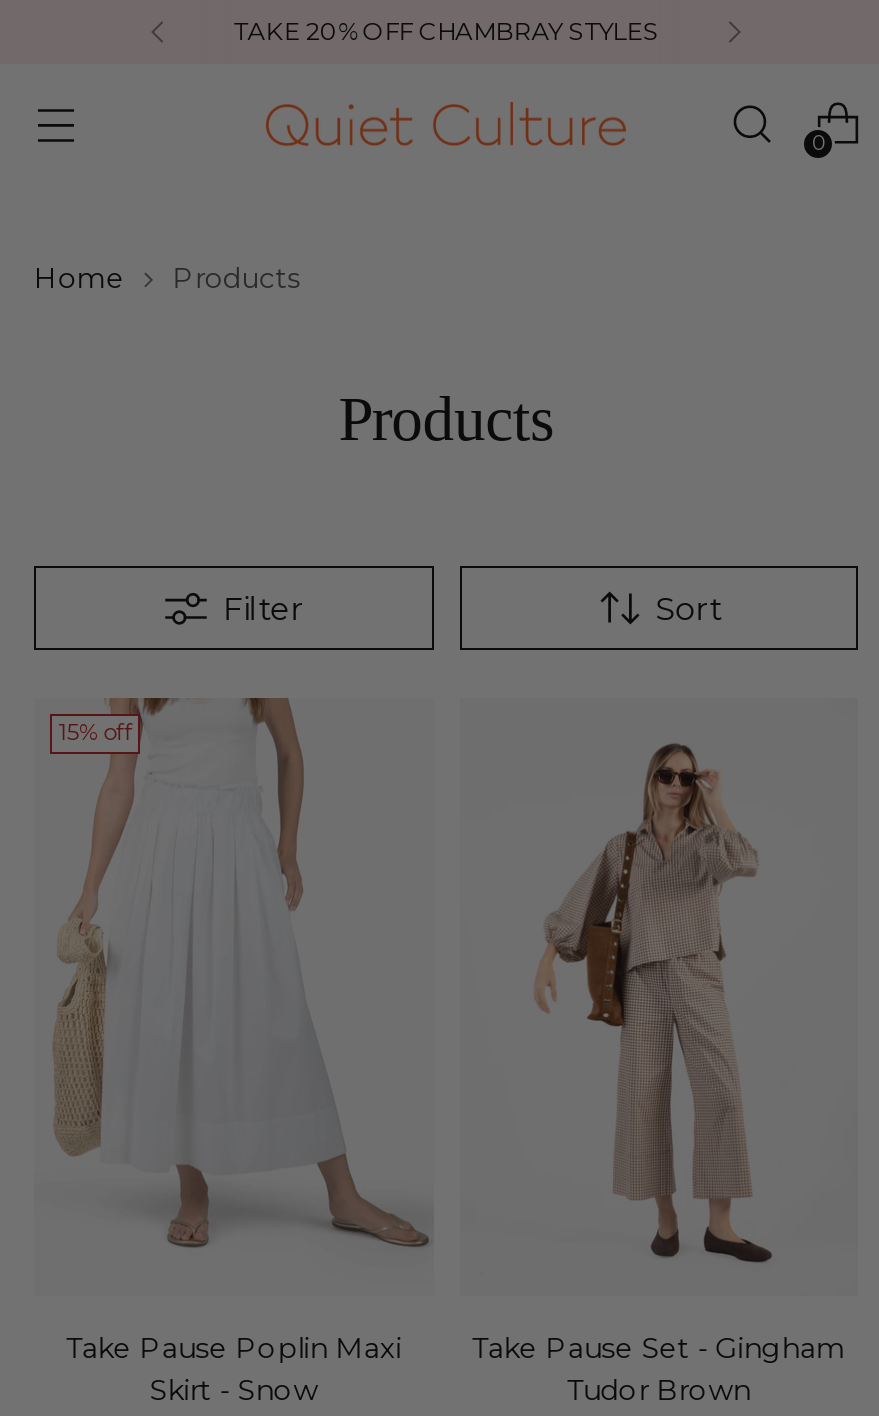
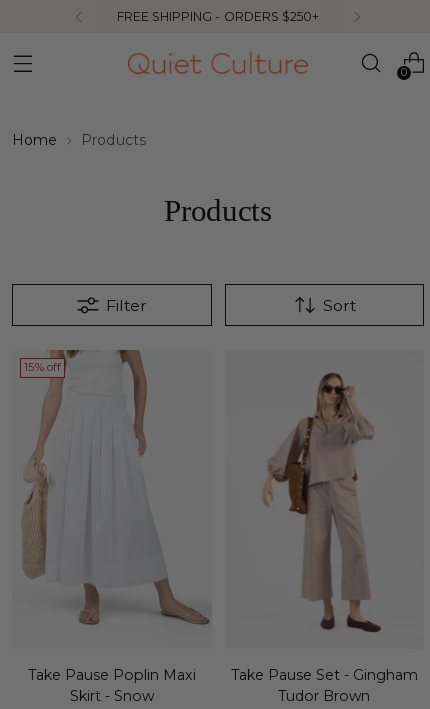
- TAKE 20% OFF CHAMBRAY STYLES
+ FREE SHIPPING - ORDERS $250+
